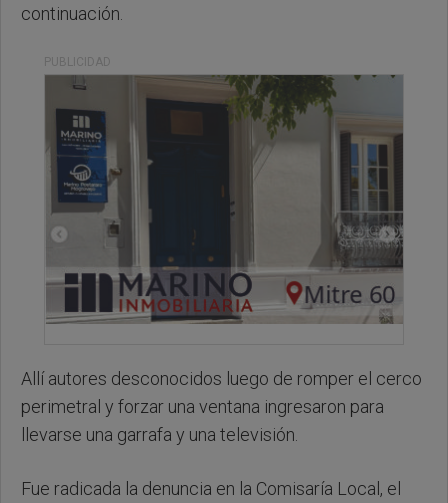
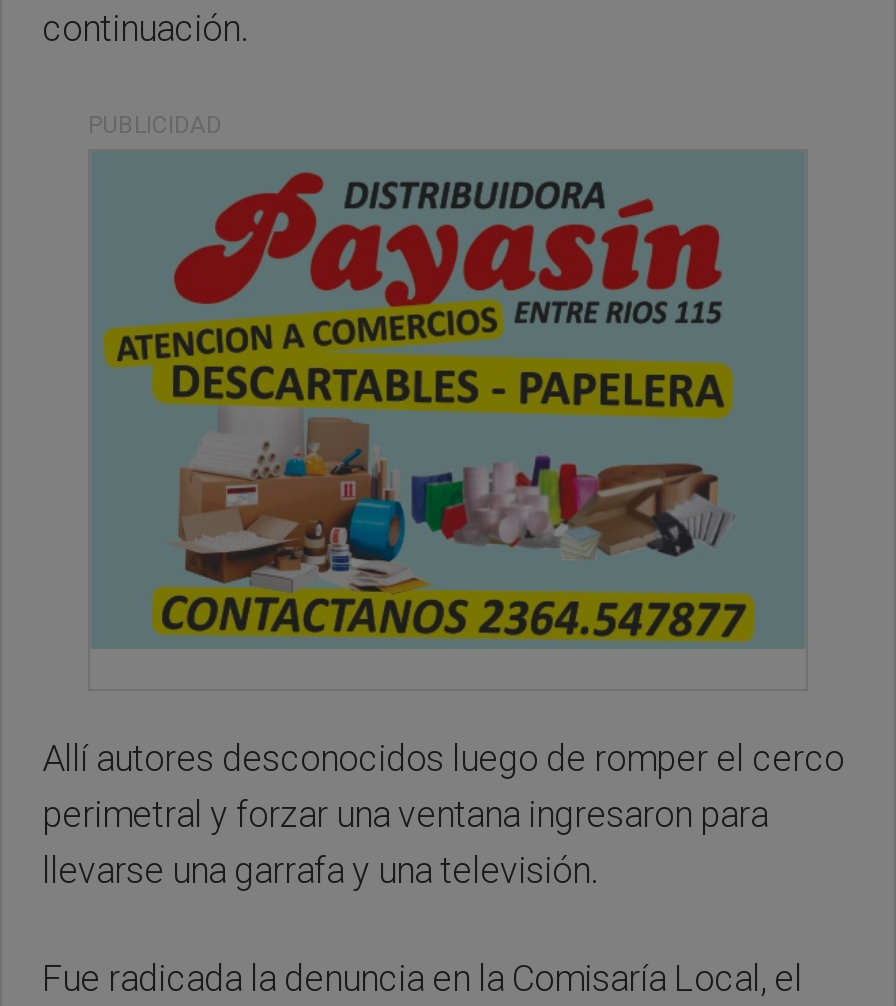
- [image]
+ [image]
